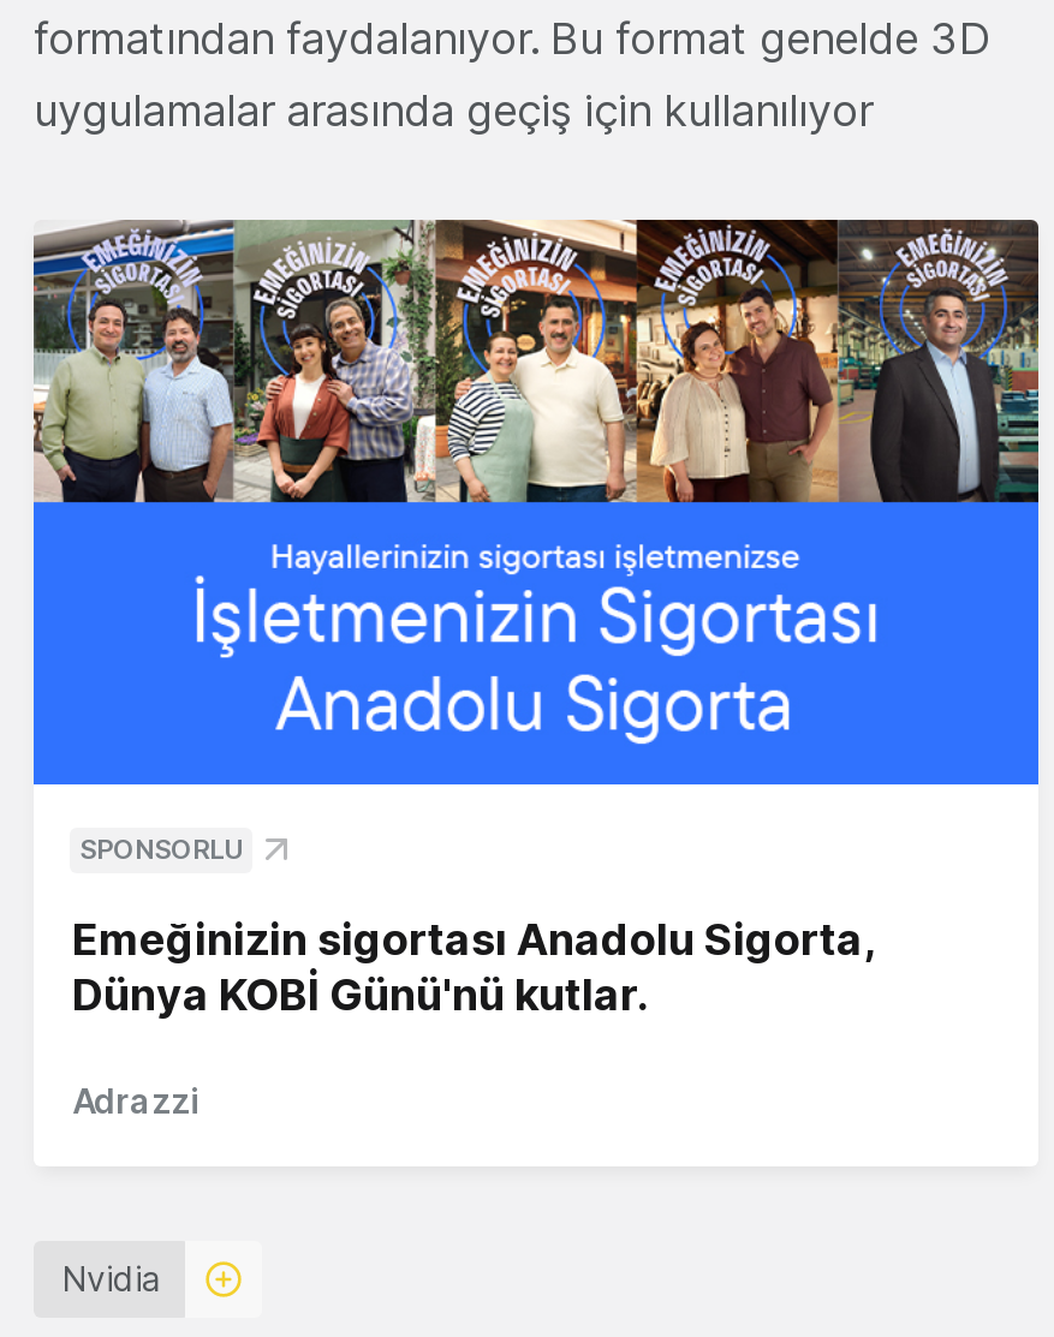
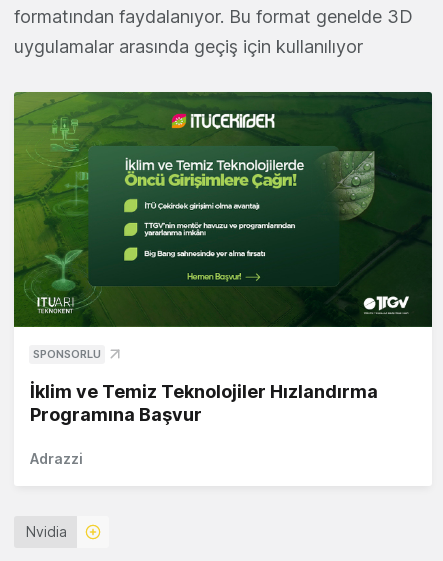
- [image]
+ [image]

- Emeğinizin sigortası Anadolu Sigorta,
- Dünya KOBİ Günü'nü kutlar.
+ İklim ve Temiz Teknolojiler Hızlandırma
+ Programına Başvur
